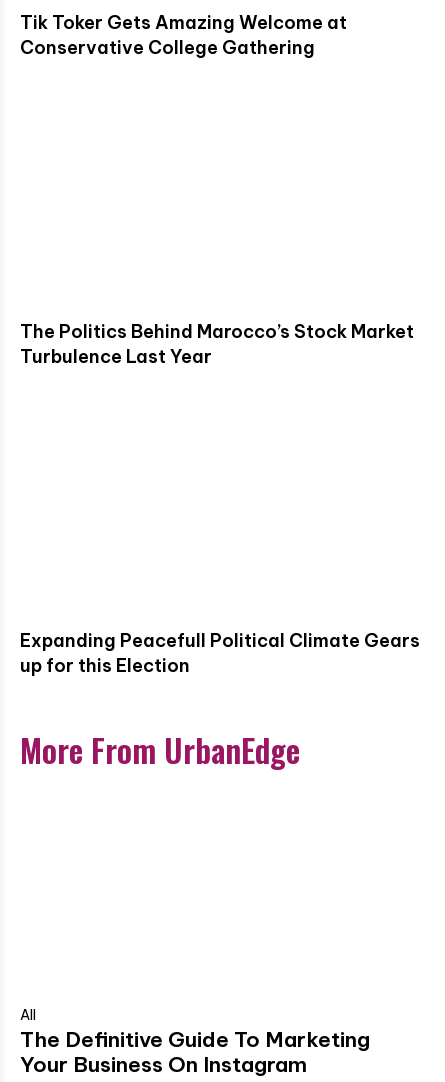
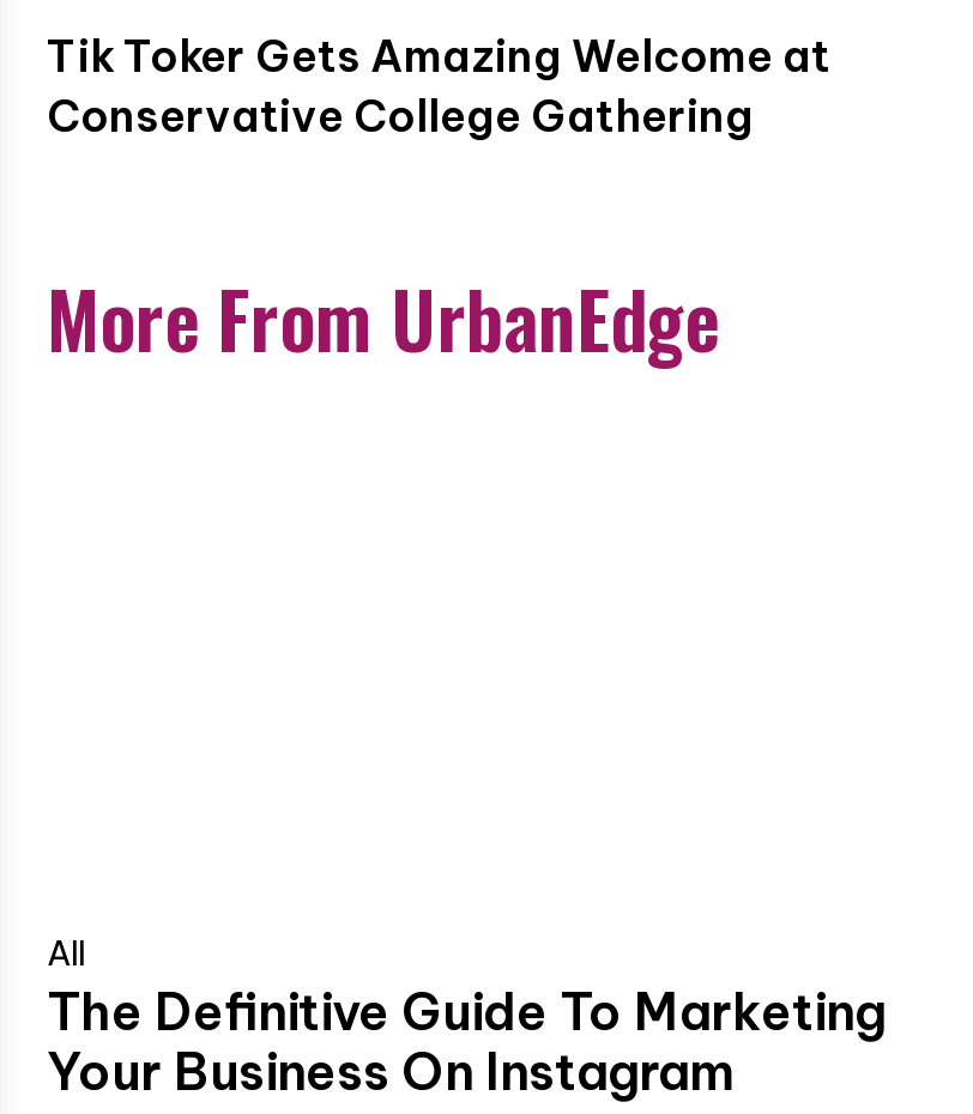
- The Politics Behind Marocco’s Stock Market
- Turbulence Last Year

- Expanding Peacefull Political Climate Gears
- up for this Election
